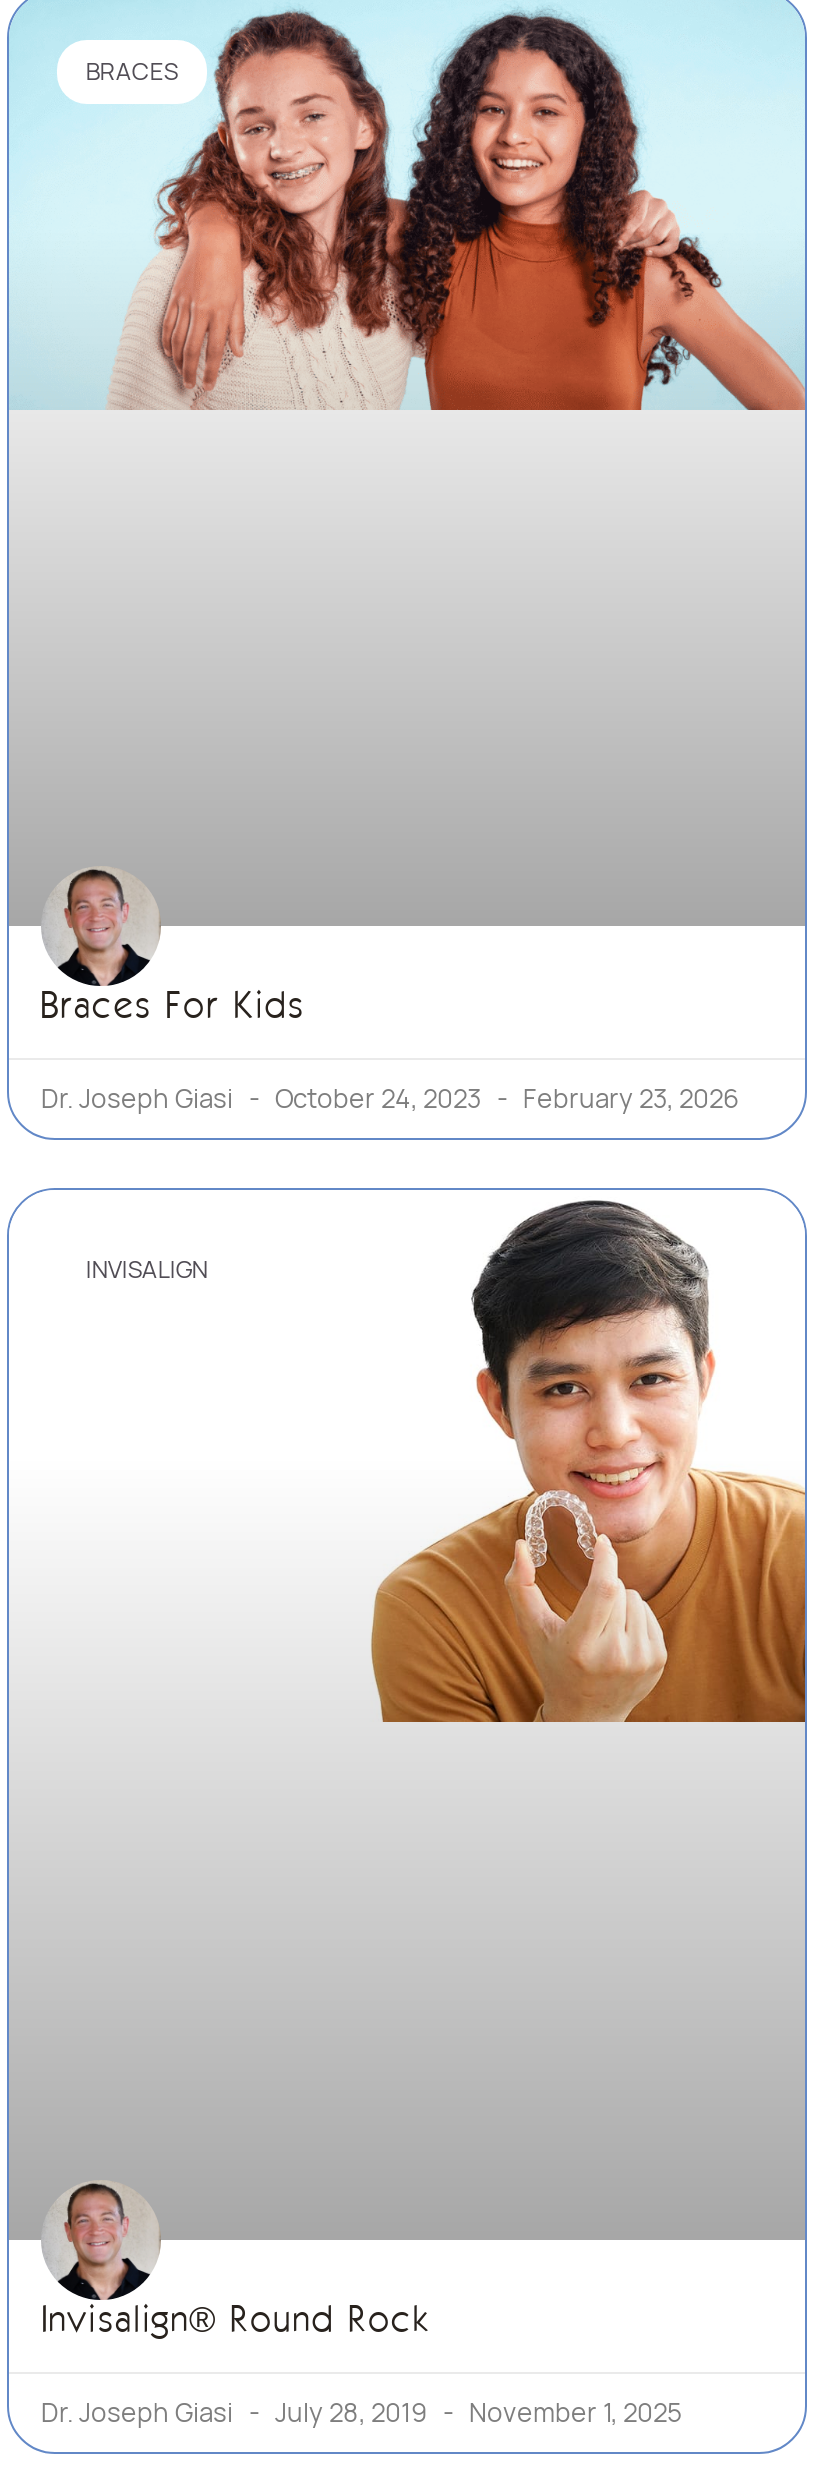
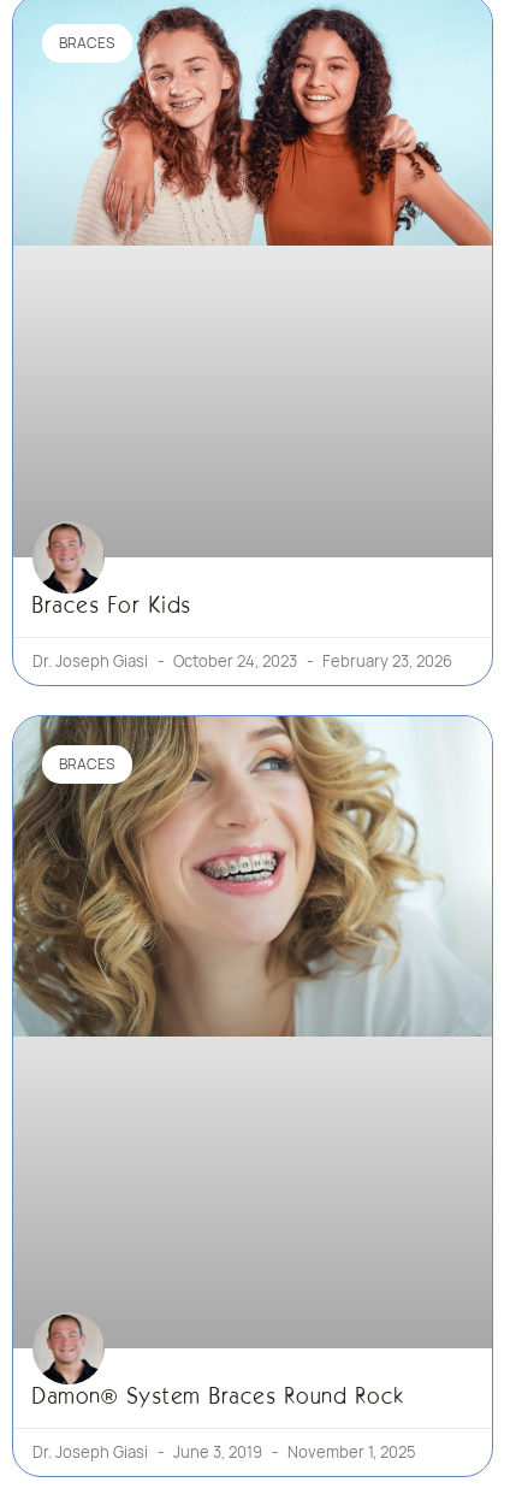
- [image]
- INVISALIGN
+ [image]
+ BRACES

- Invisalign® Round Rock
+ Damon® System Braces Round Rock

- Dr. Joseph Giasi July 28, 2019 November 1, 2025
+ Dr. Joseph Giasi June 3, 2019 November 1, 2025
